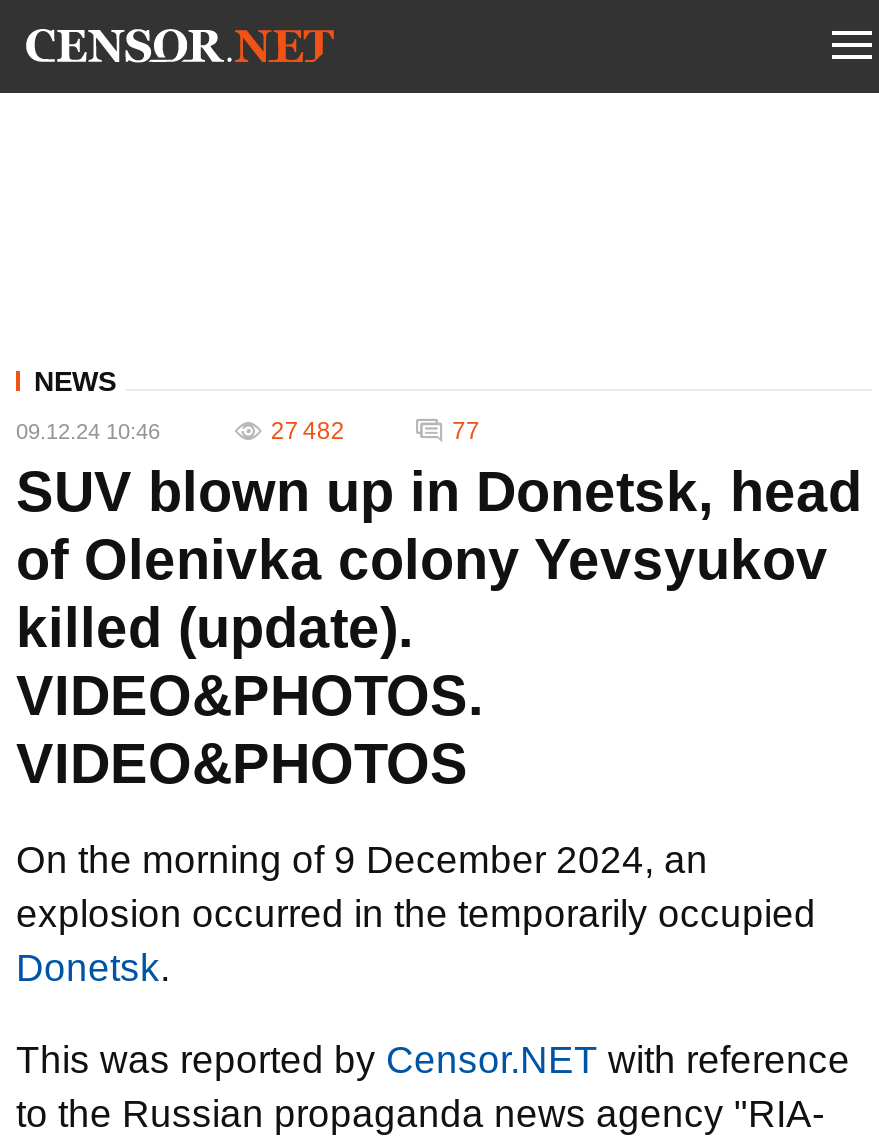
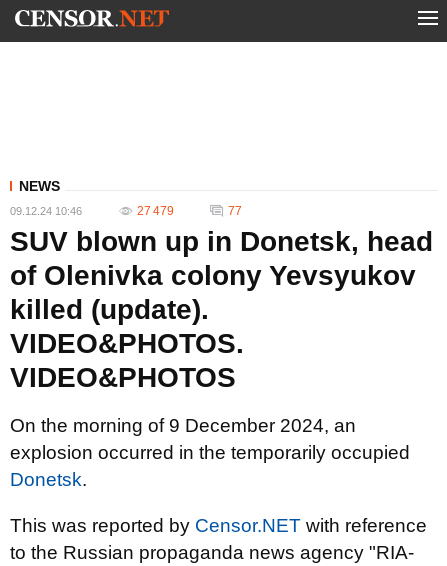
- 27 482
+ 27 479
